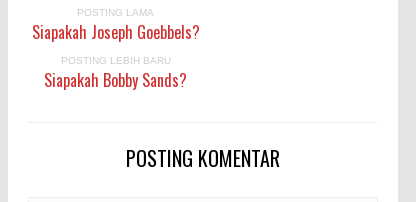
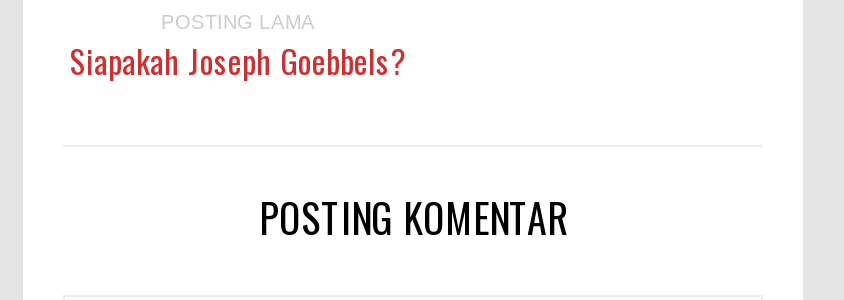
- POSTING LEBIH BARU
- Siapakah Bobby Sands?
